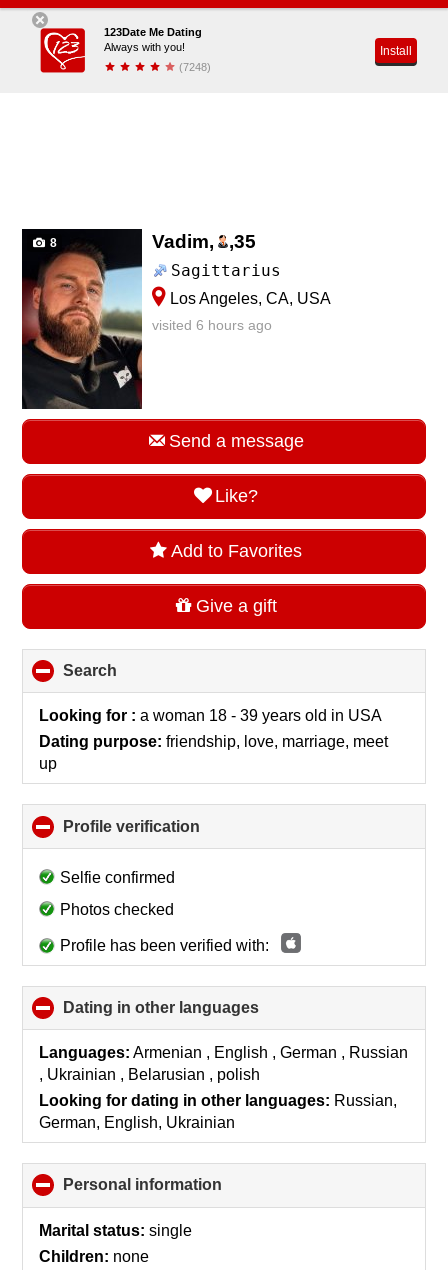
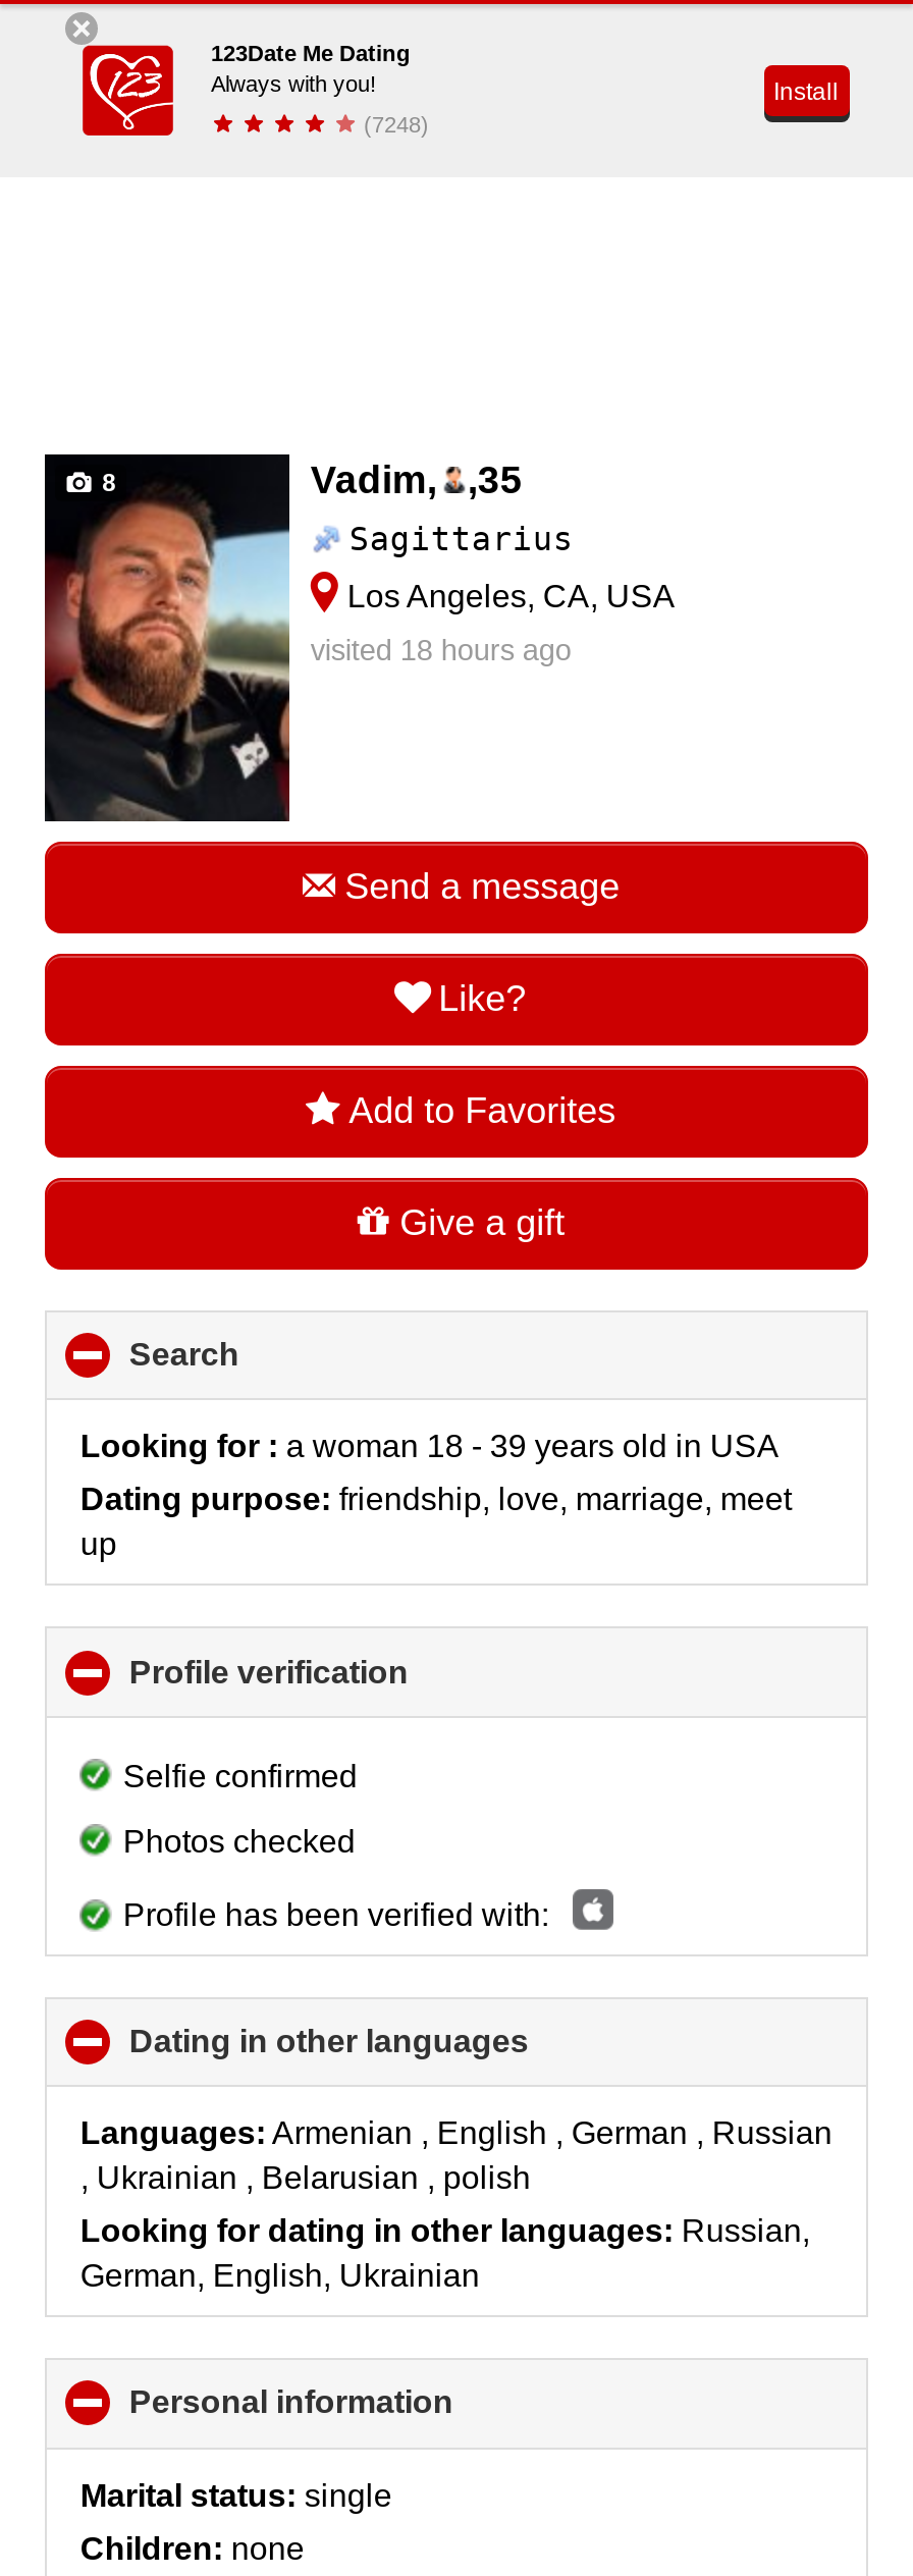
- visited 6 hours ago
+ visited 18 hours ago
